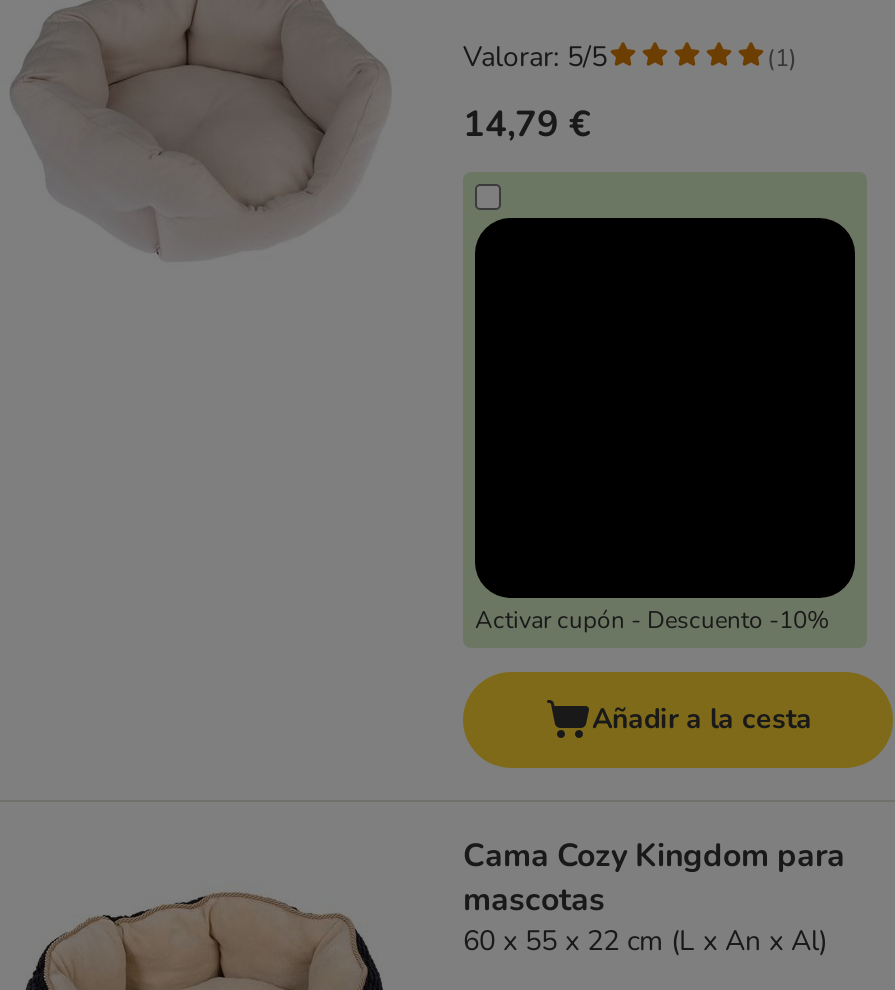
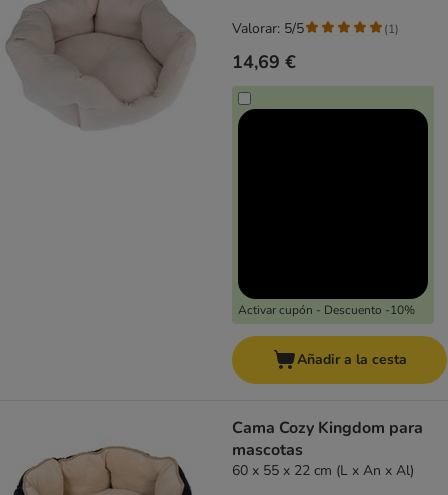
- 14,79 €
+ 14,69 €
